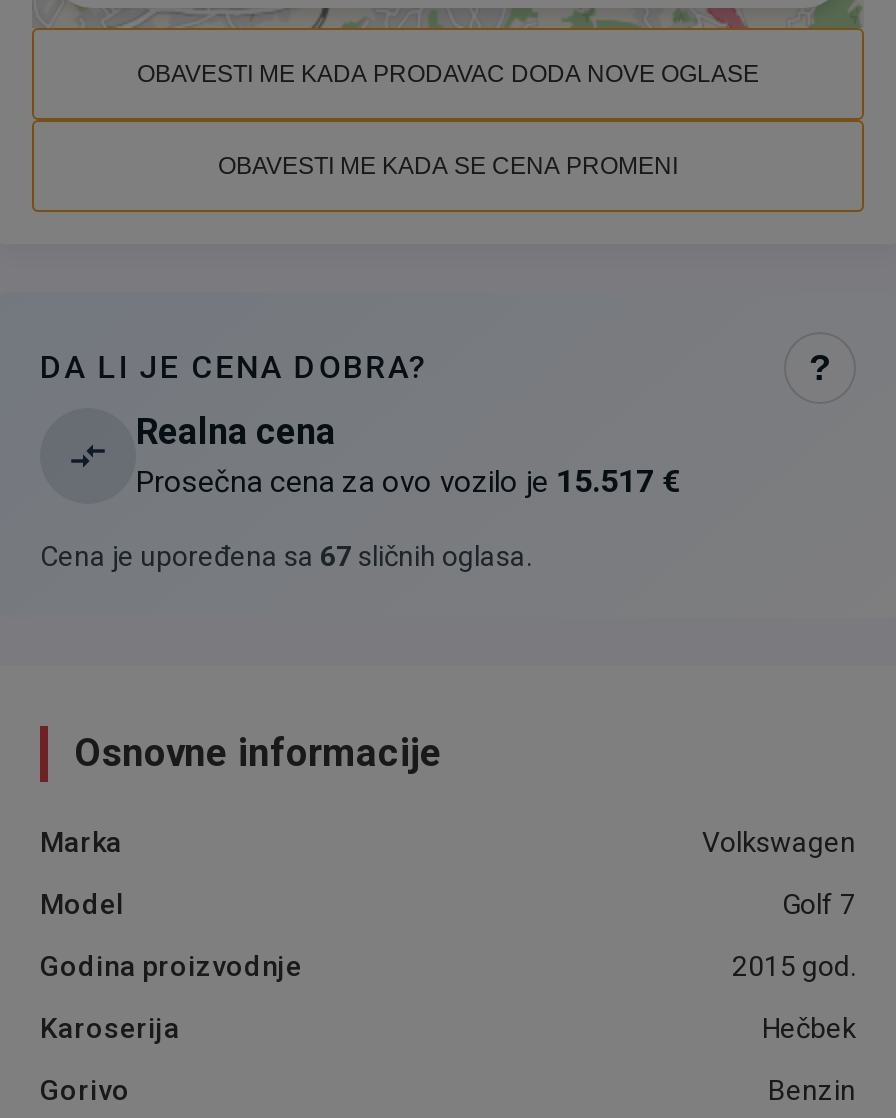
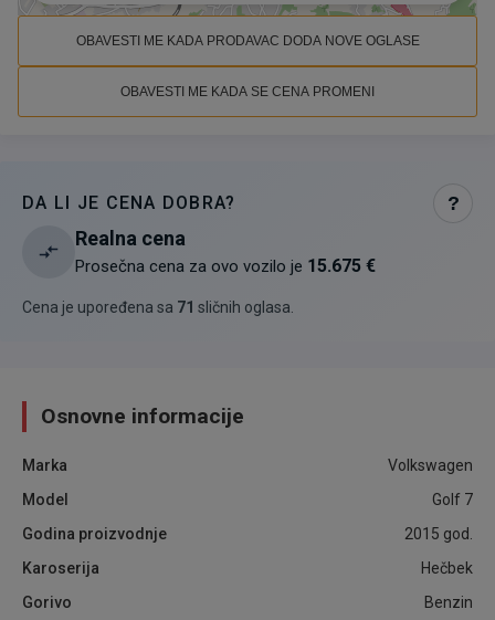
- Prosečna cena za ovo vozilo je 15.517 €
+ Prosečna cena za ovo vozilo je 15.675 €

- Cena je upoređena sa 67 sličnih oglasa.
+ Cena je upoređena sa 71 sličnih oglasa.
